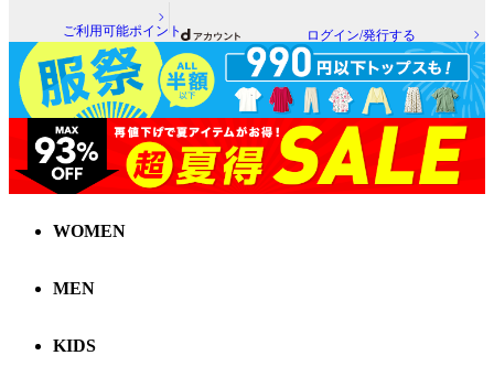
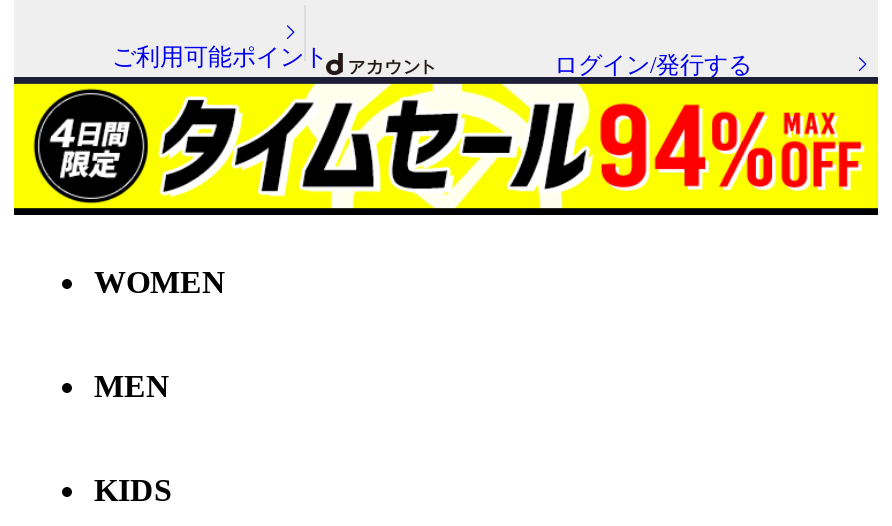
- [image]
+ [image]
